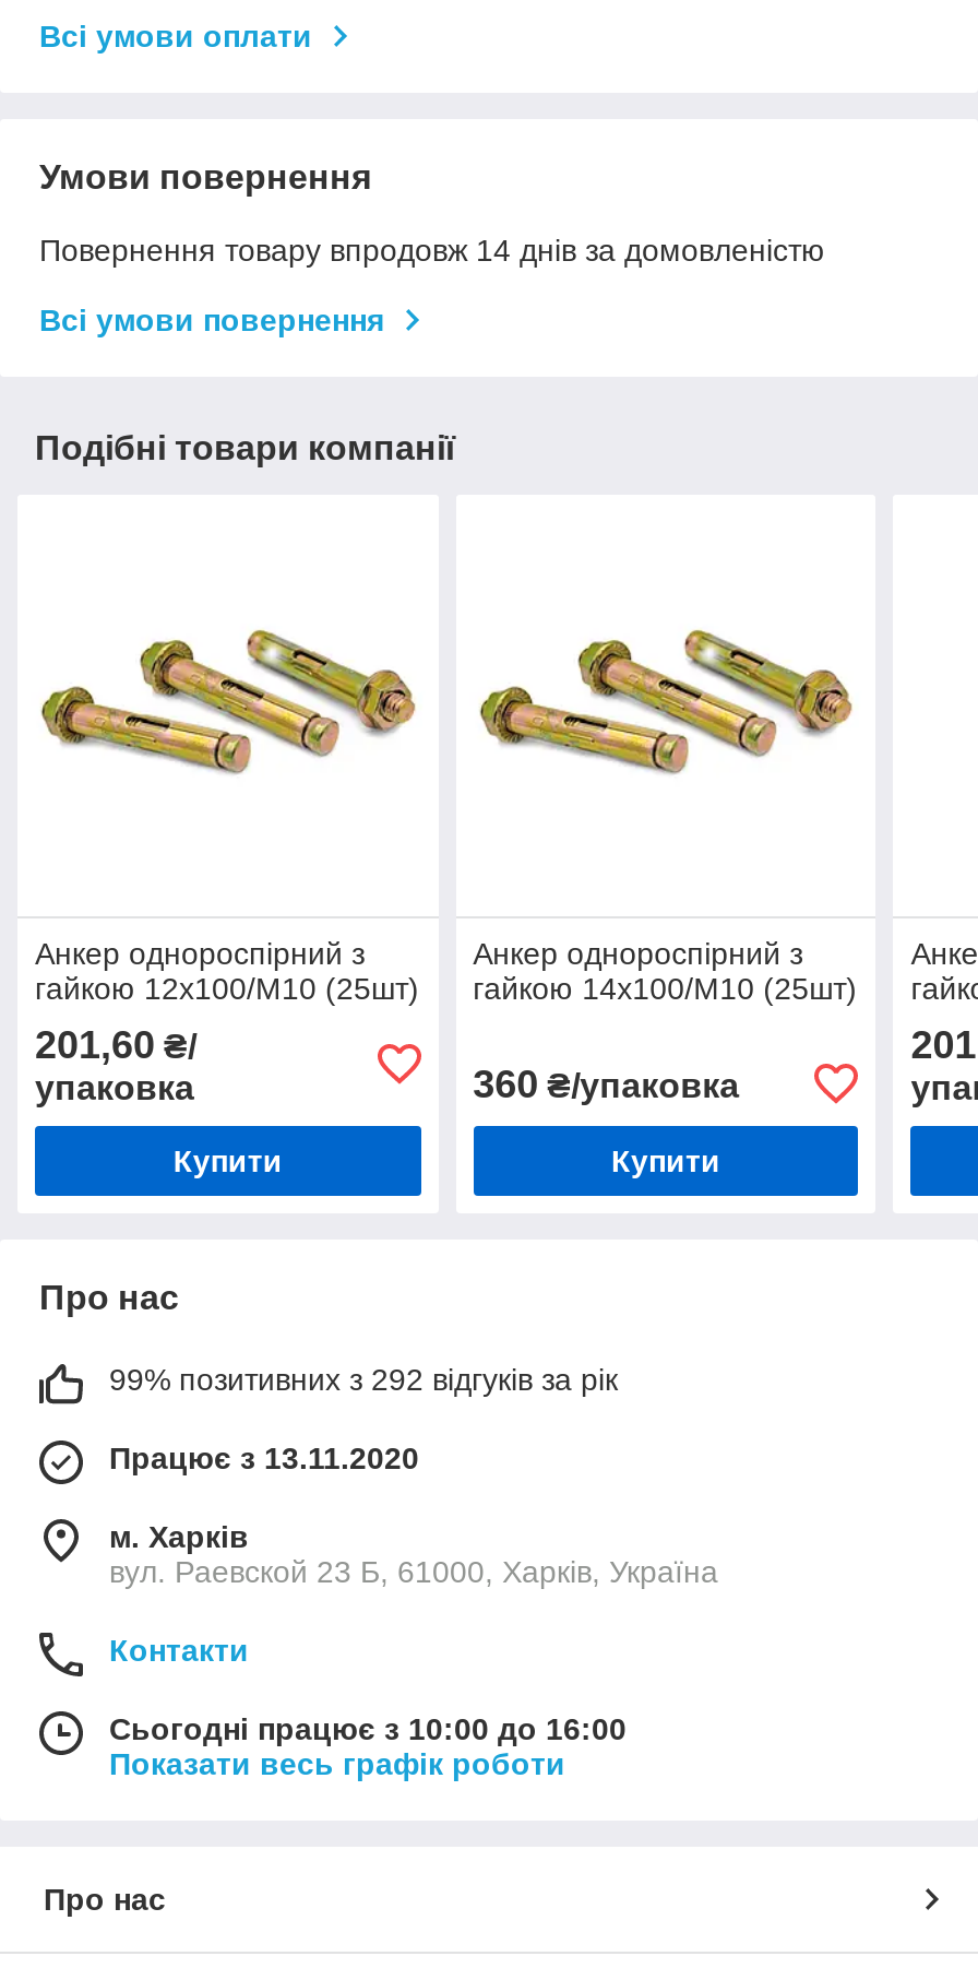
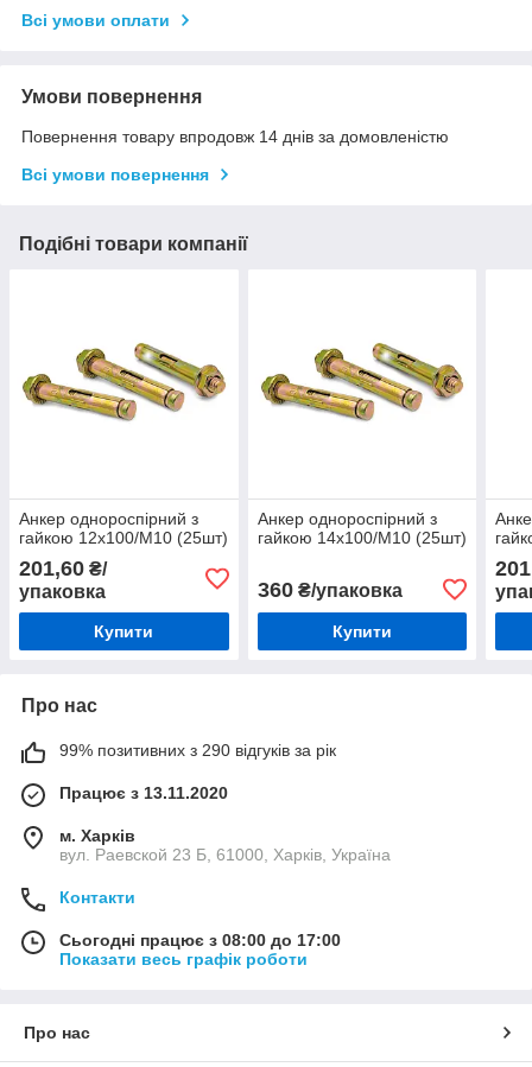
- 99% позитивних з 292 відгуків за рік
+ 99% позитивних з 290 відгуків за рік

- Сьогодні працює з 10:00 до 16:00
+ Сьогодні працює з 08:00 до 17:00
